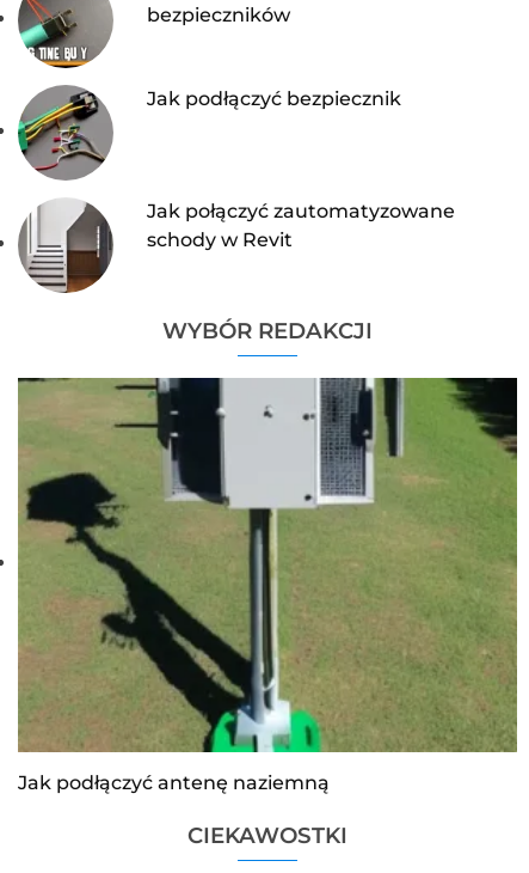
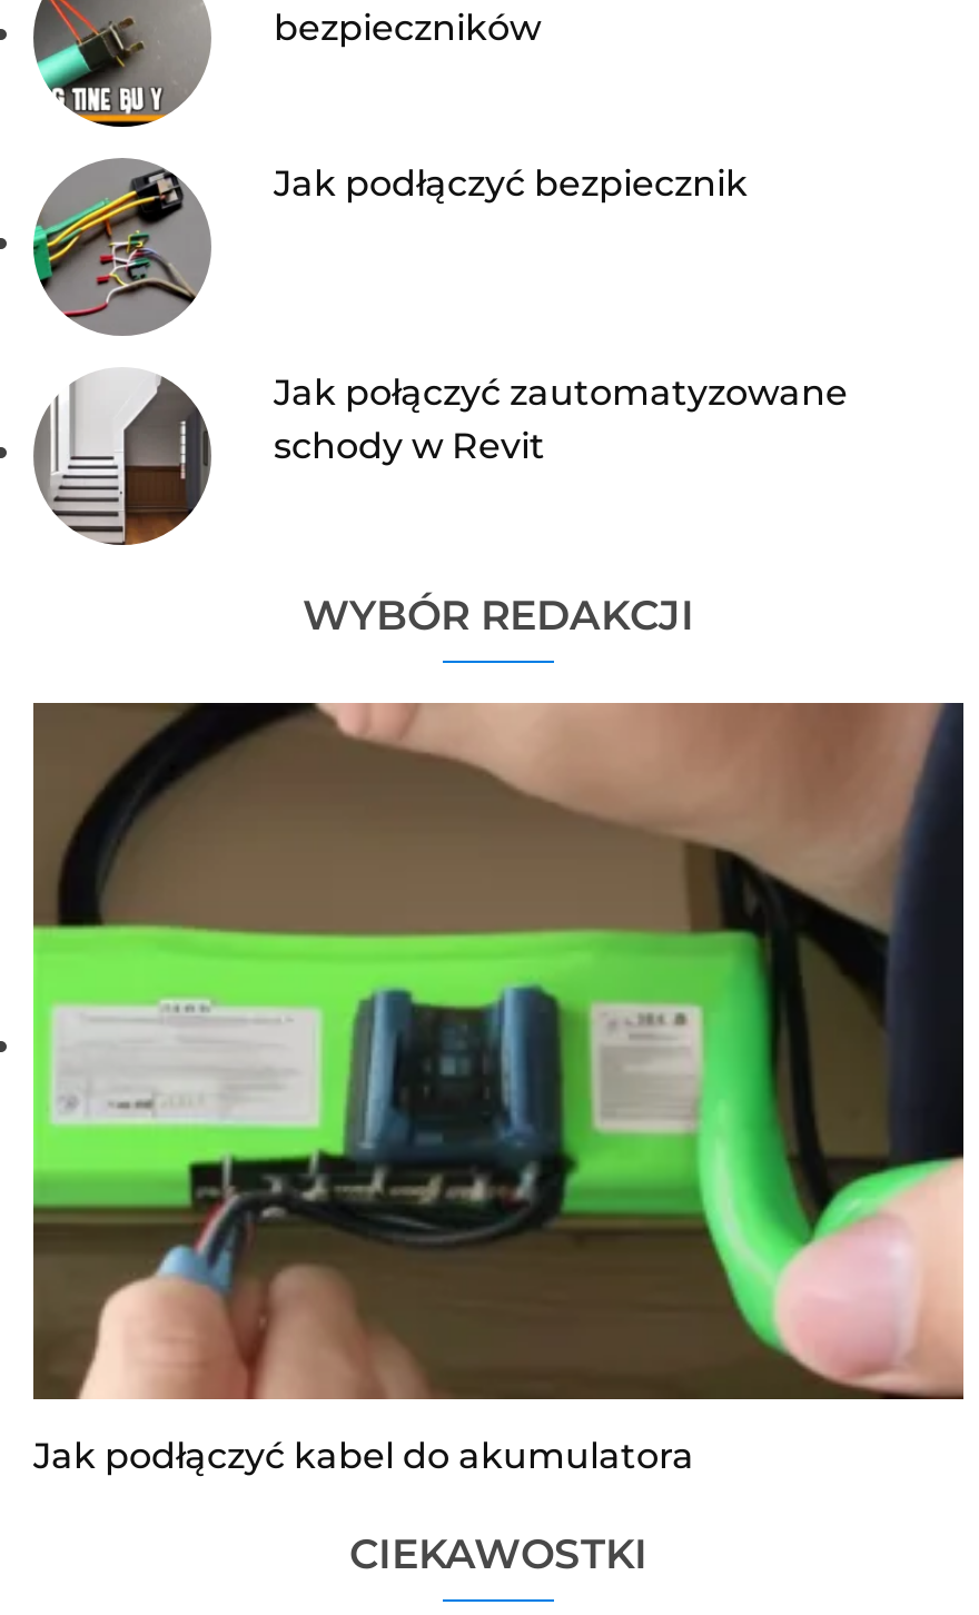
- [image]
- Jak podłączyć antenę naziemną
+ [image]
+ Jak podłączyć kabel do akumulatora
